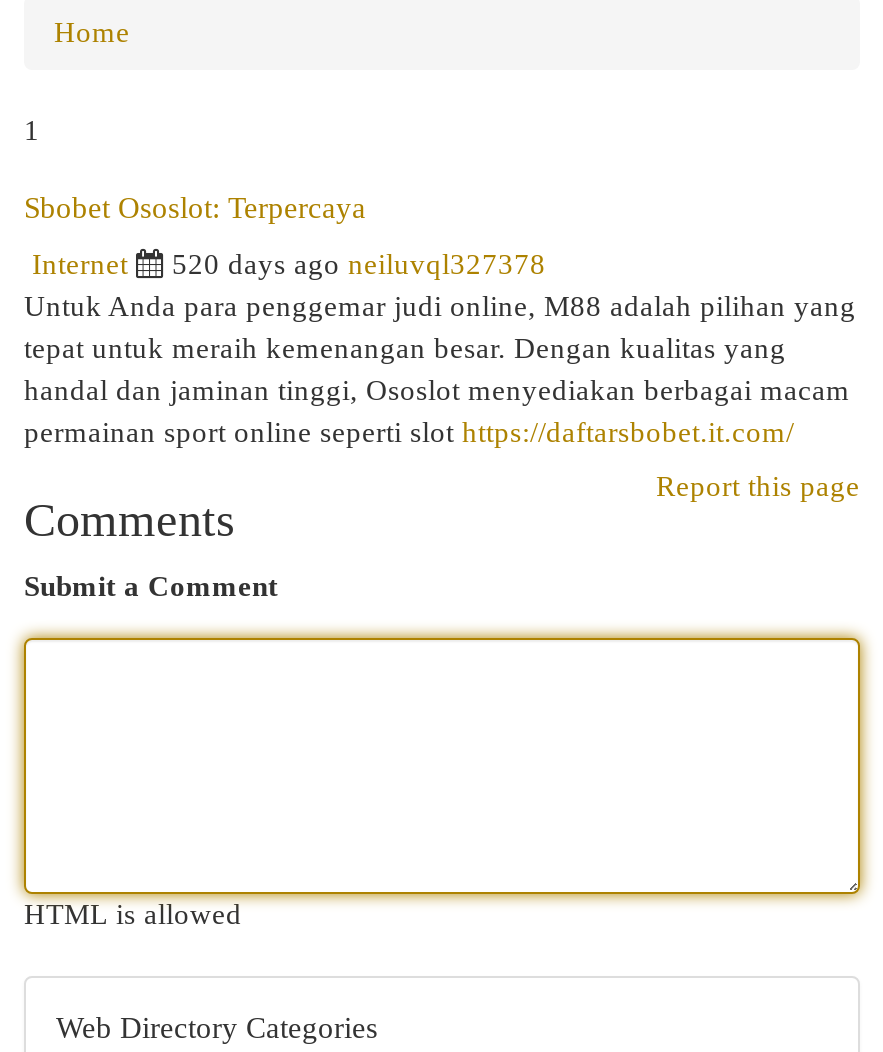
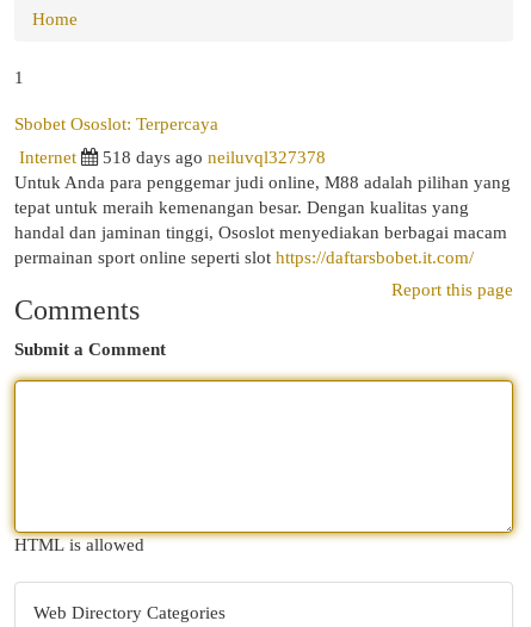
- 520 days ago neiluvql327378
+ 518 days ago neiluvql327378
